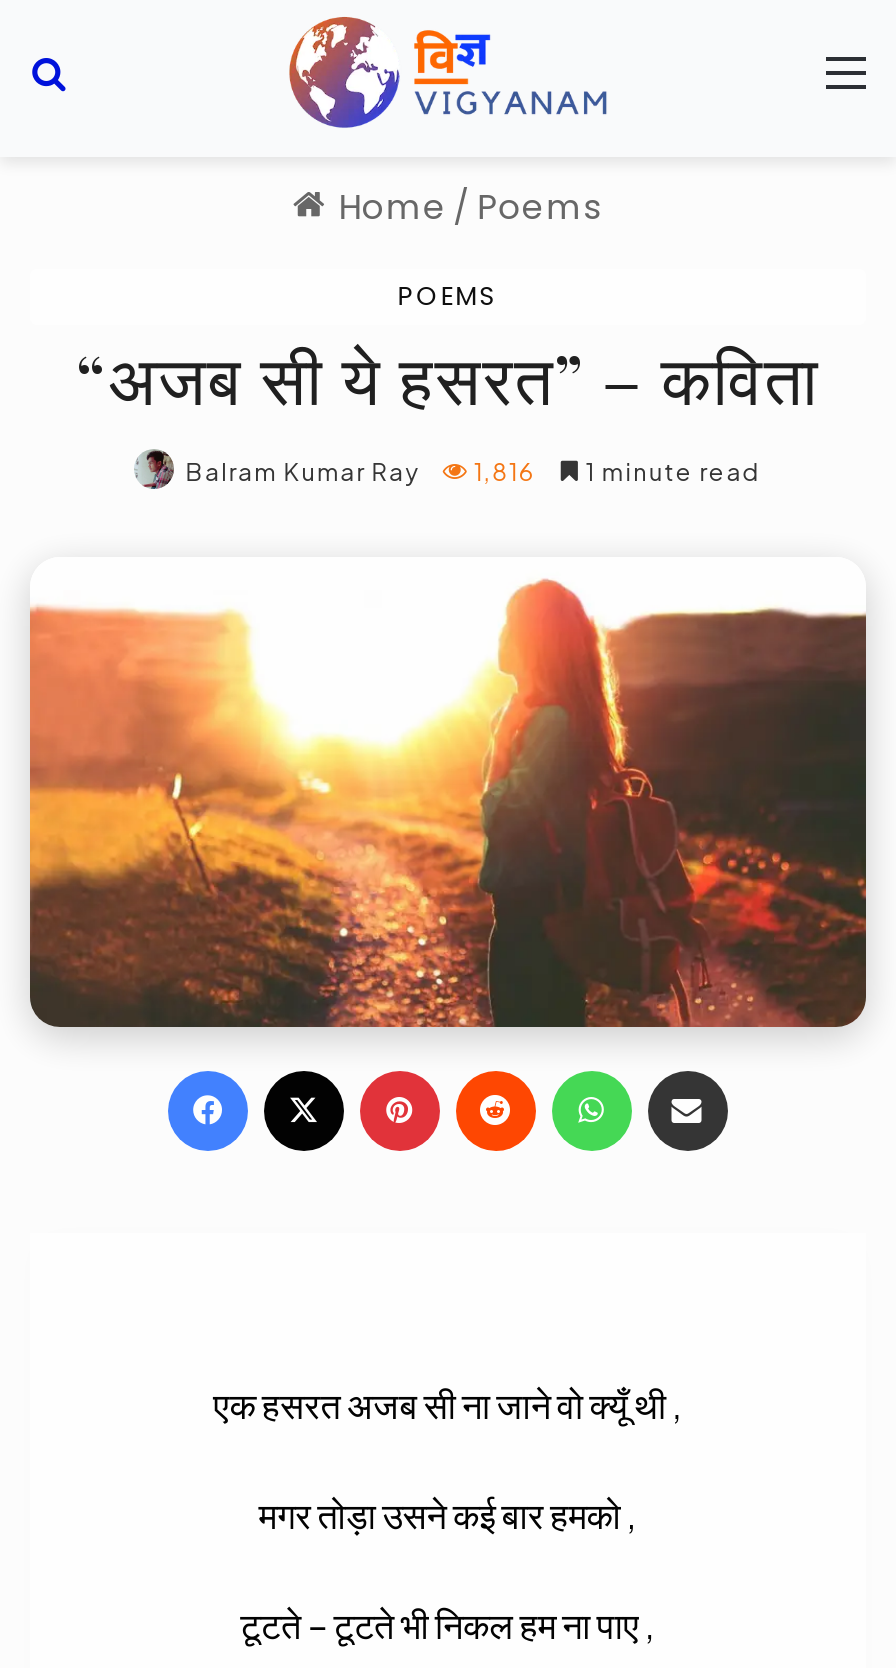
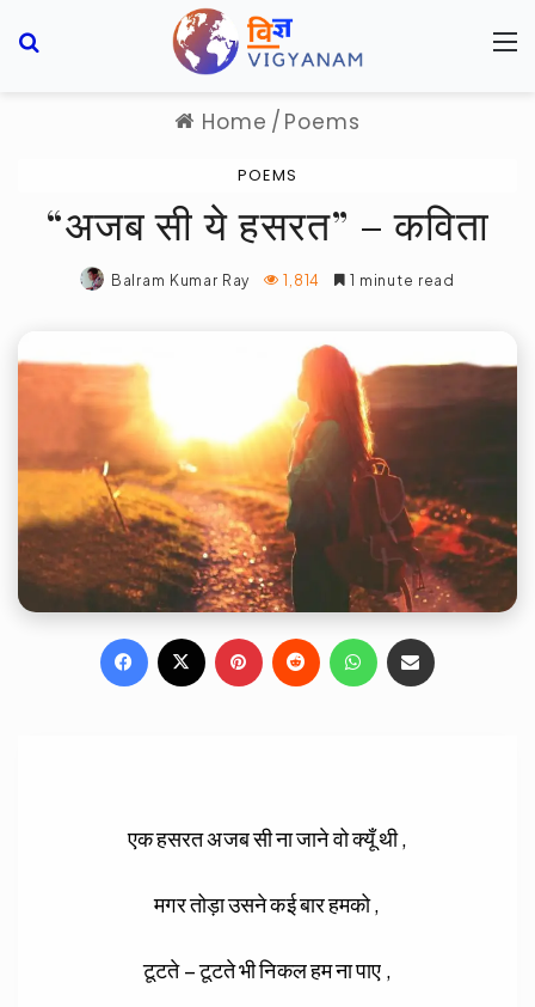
- Balram Kumar Ray 1,816 1 minute read
+ Balram Kumar Ray 1,814 1 minute read
